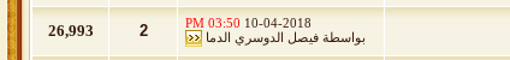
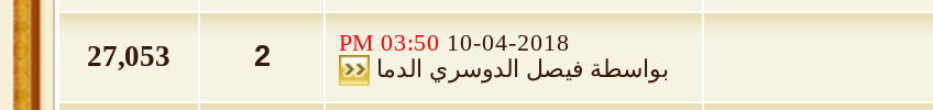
- 26,993
+ 27,053
